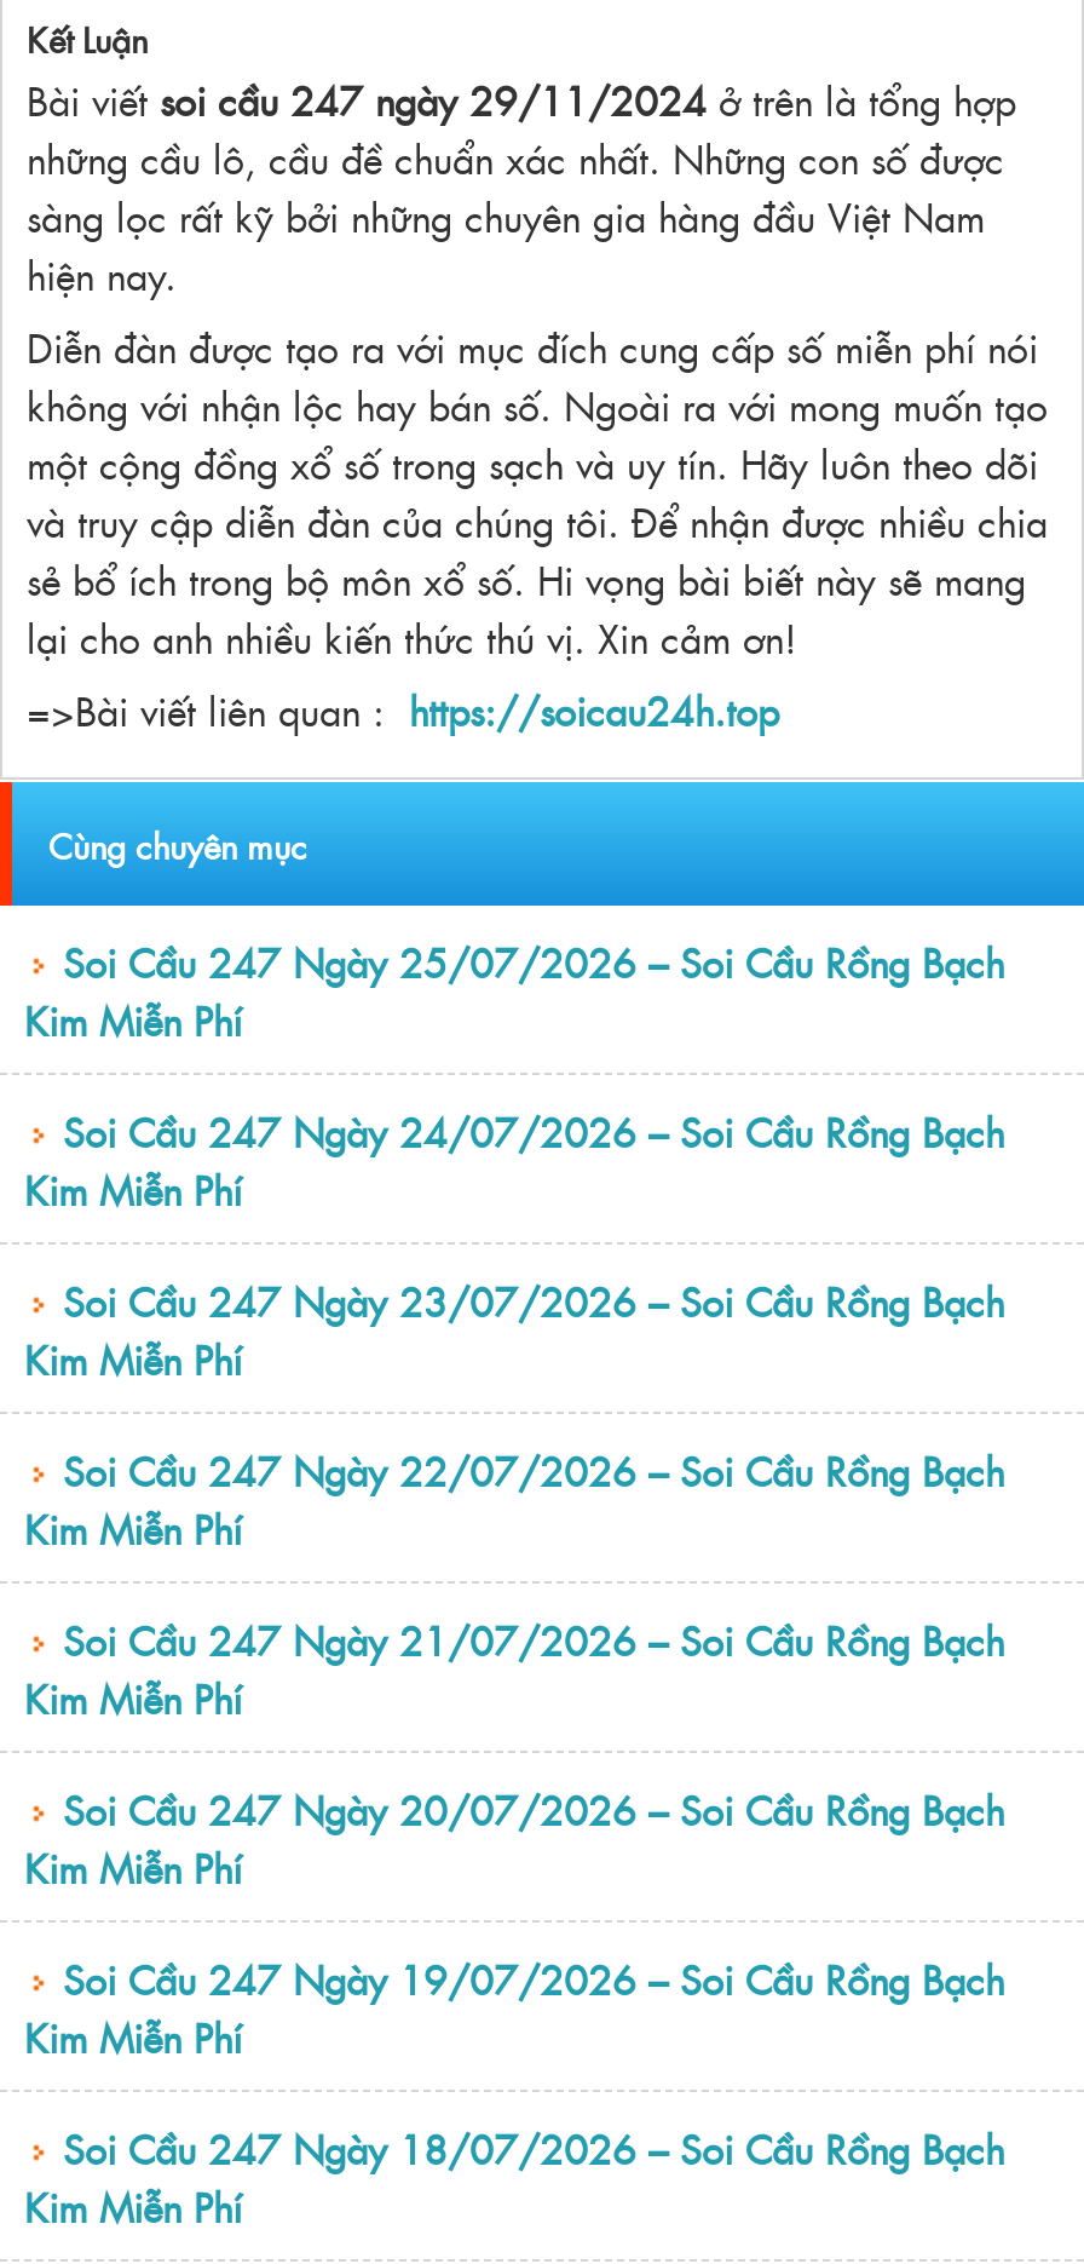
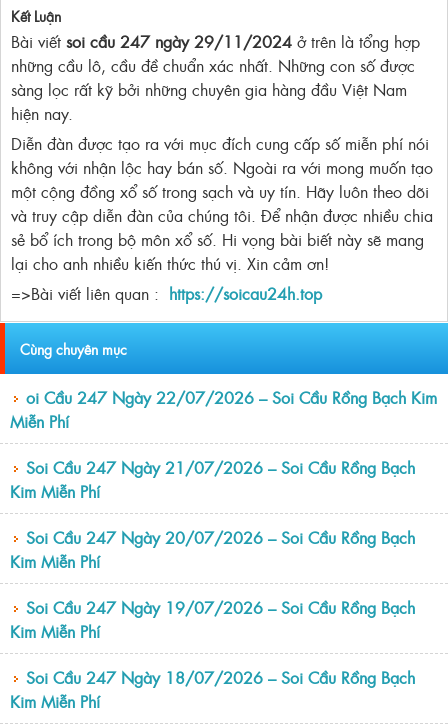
- Soi Cầu 247 Ngày 25/07/2026 – Soi Cầu Rồng Bạch
- Kim Miễn Phí
- Soi Cầu 247 Ngày 24/07/2026 – Soi Cầu Rồng Bạch
- Kim Miễn Phí
- Soi Cầu 247 Ngày 23/07/2026 – Soi Cầu Rồng Bạch
- Kim Miễn Phí
- Soi Cầu 247 Ngày 22/07/2026 – Soi Cầu Rồng Bạch
- Kim Miễn Phí
+ oi Cầu 247 Ngày 22/07/2026 – Soi Cầu Rồng Bạch Kim
+ Miễn Phí
